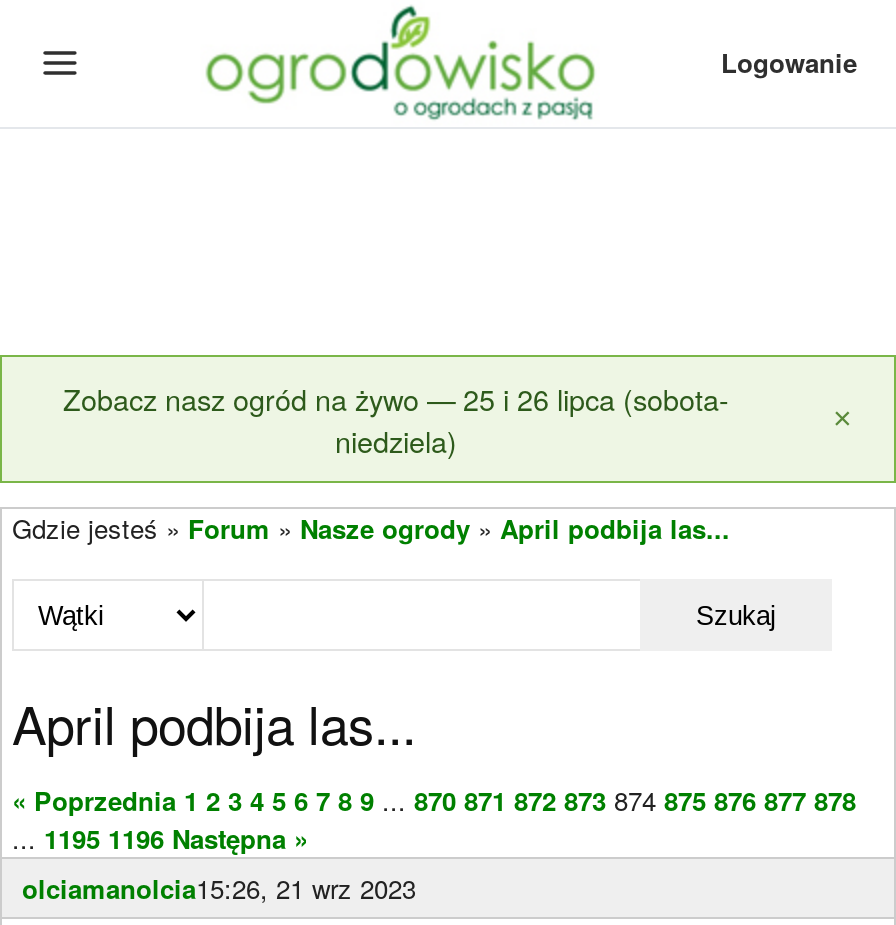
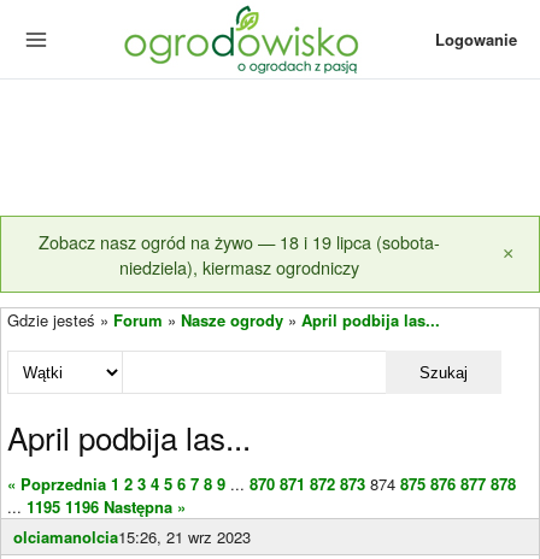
- Zobacz nasz ogród na żywo — 25 i 26 lipca (sobota-
- niedziela)
+ Zobacz nasz ogród na żywo — 18 i 19 lipca (sobota-
+ niedziela), kiermasz ogrodniczy
